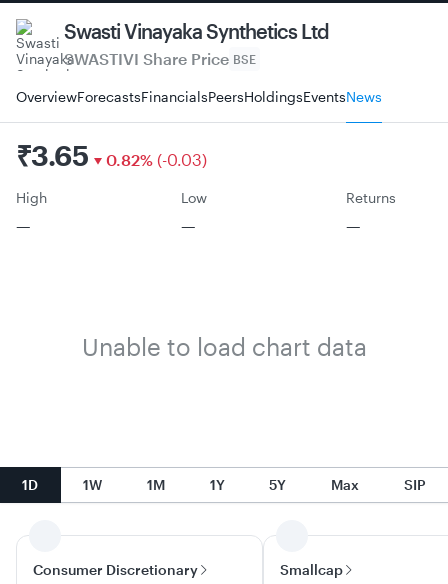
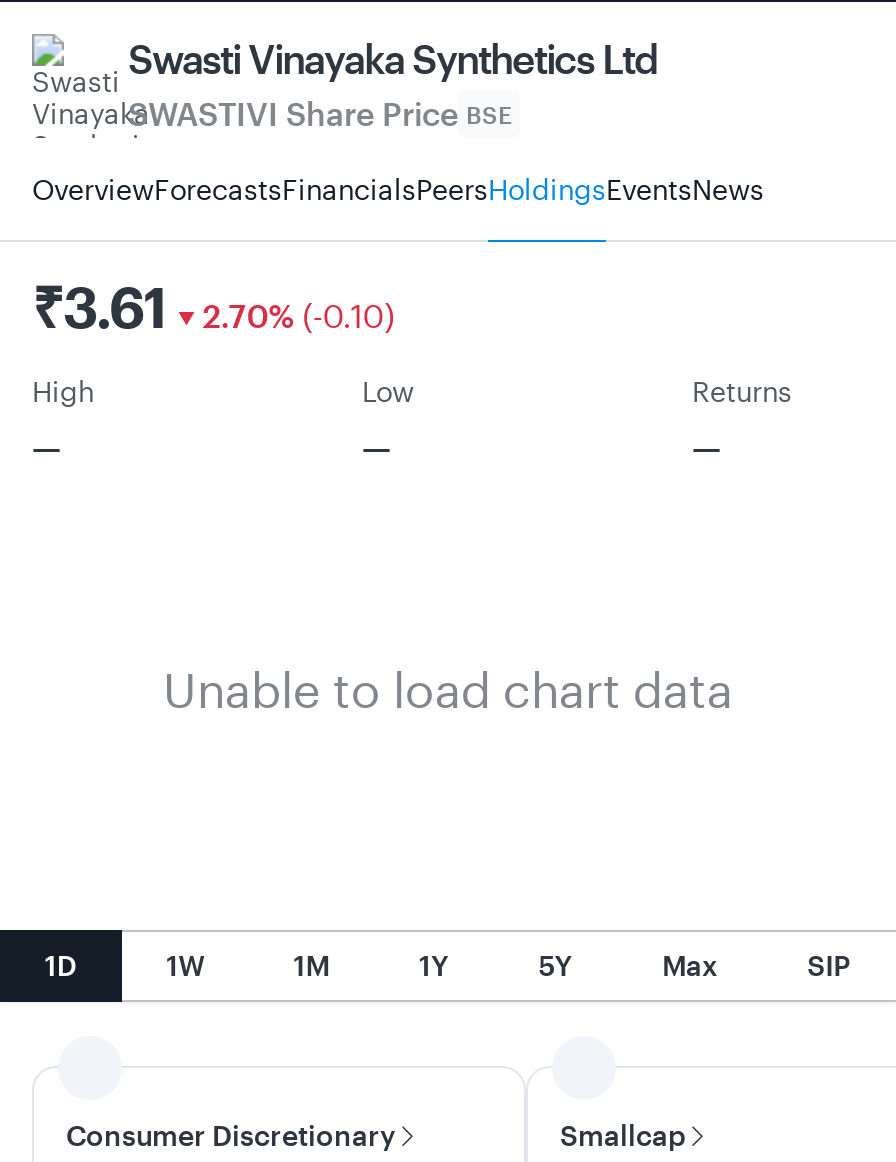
- ₹3.65
+ ₹3.61

- 0.82% (-0.03)
+ 2.70% (-0.10)
